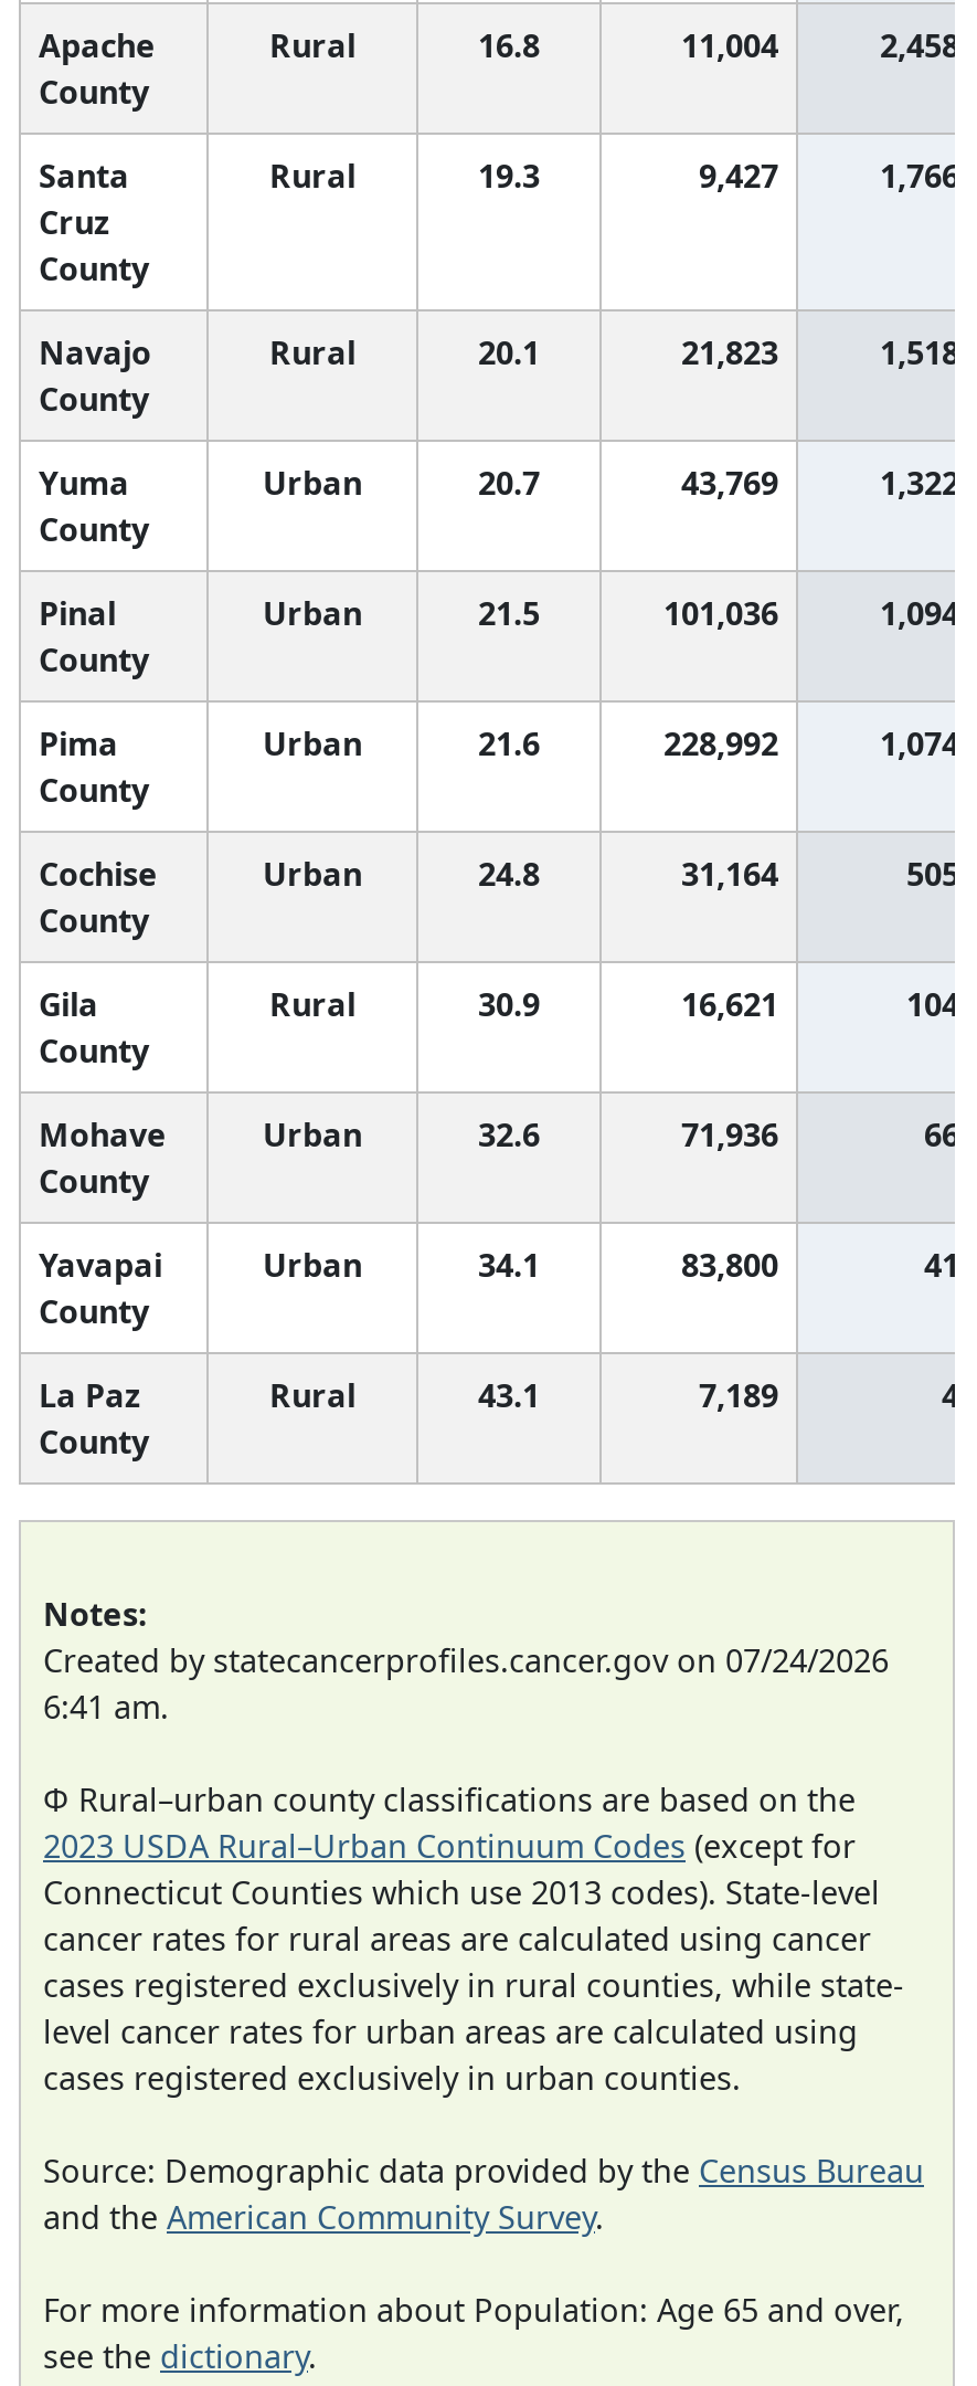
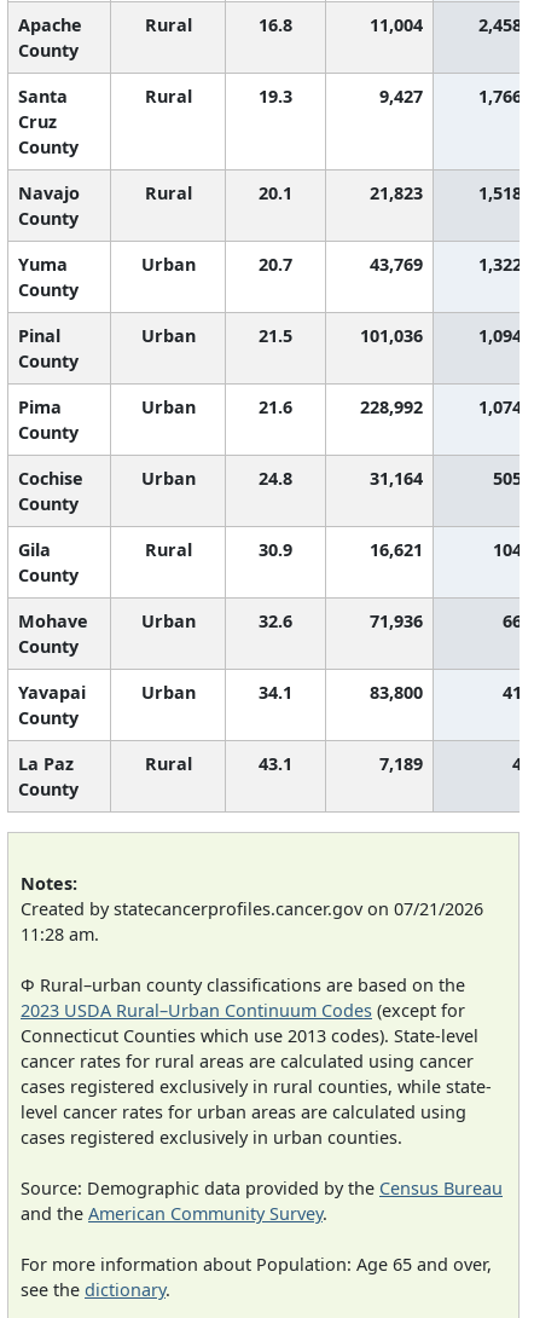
- Created by statecancerprofiles.cancer.gov on 07/24/2026
+ Created by statecancerprofiles.cancer.gov on 07/21/2026

- 6:41 am.
+ 11:28 am.
